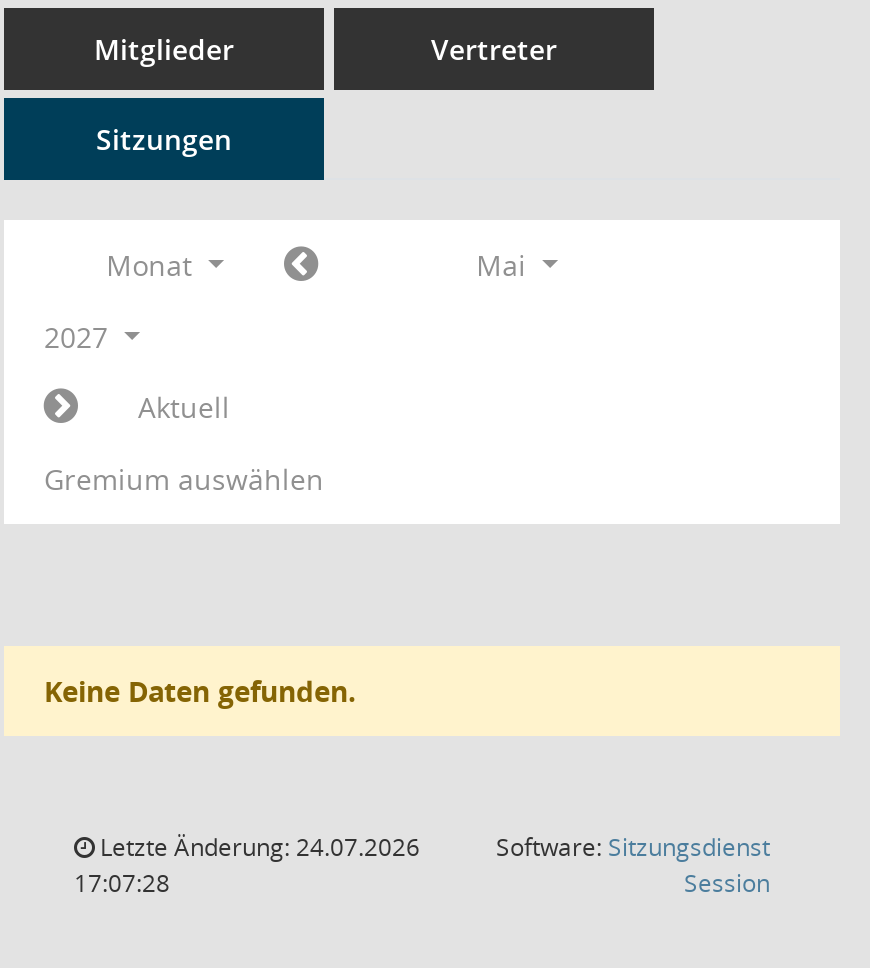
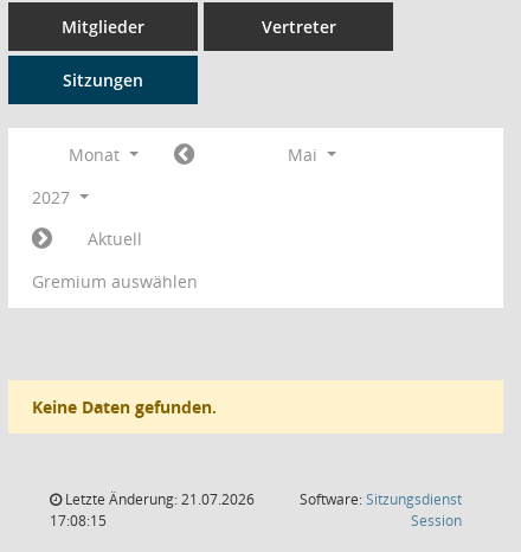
- Letzte Änderung: 24.07.2026
+ Letzte Änderung: 21.07.2026

- 17:07:28
+ 17:08:15
